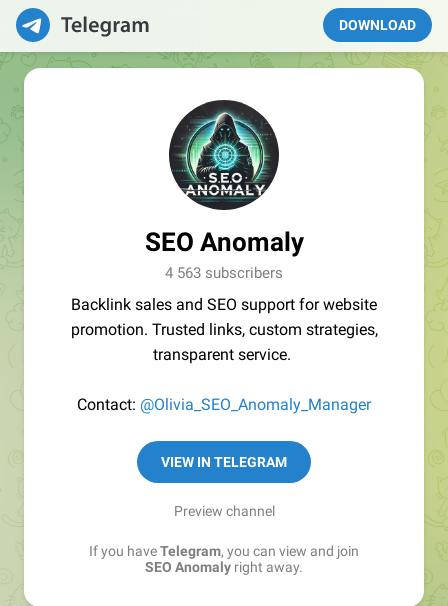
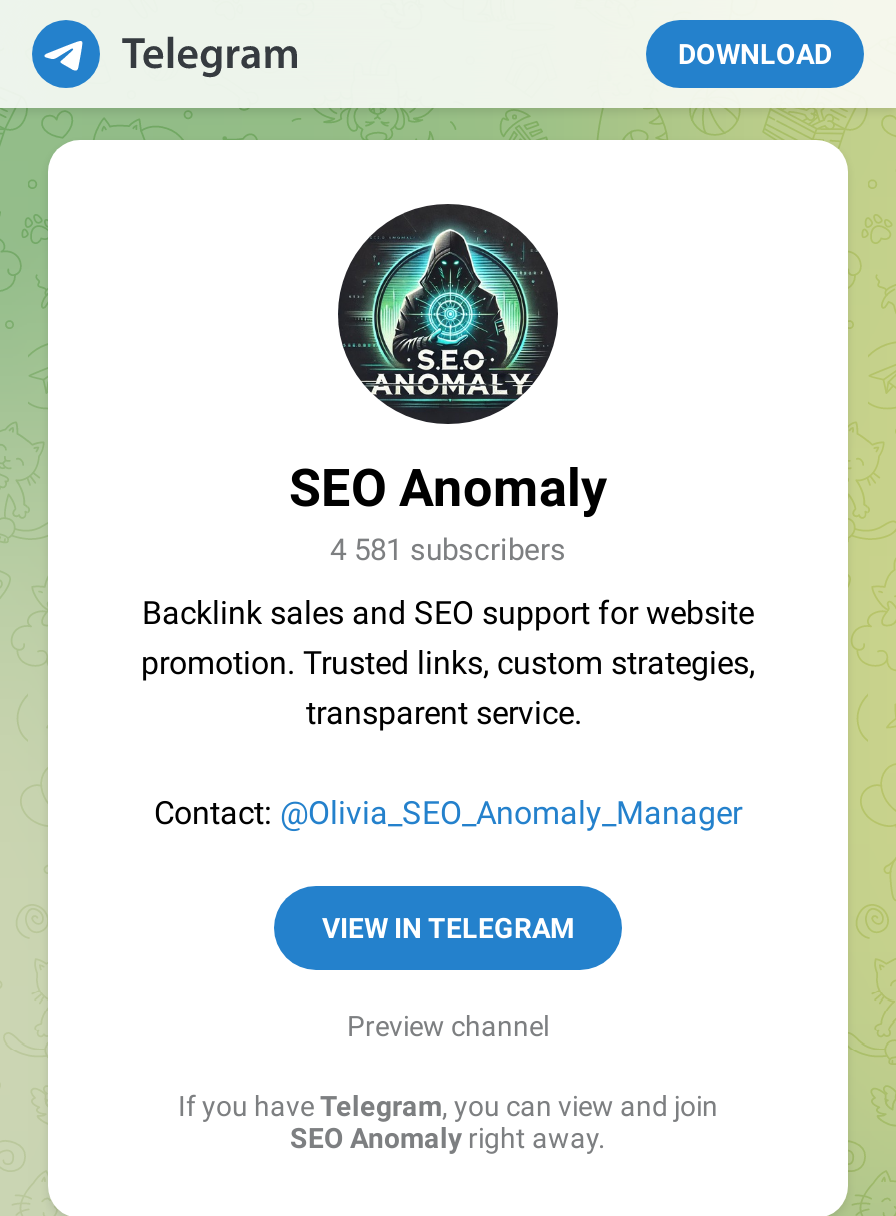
- 4 563 subscribers
+ 4 581 subscribers
